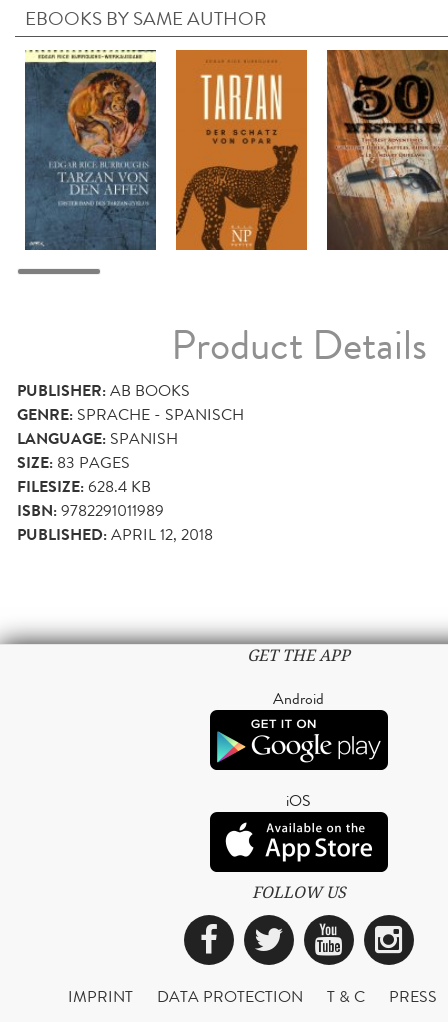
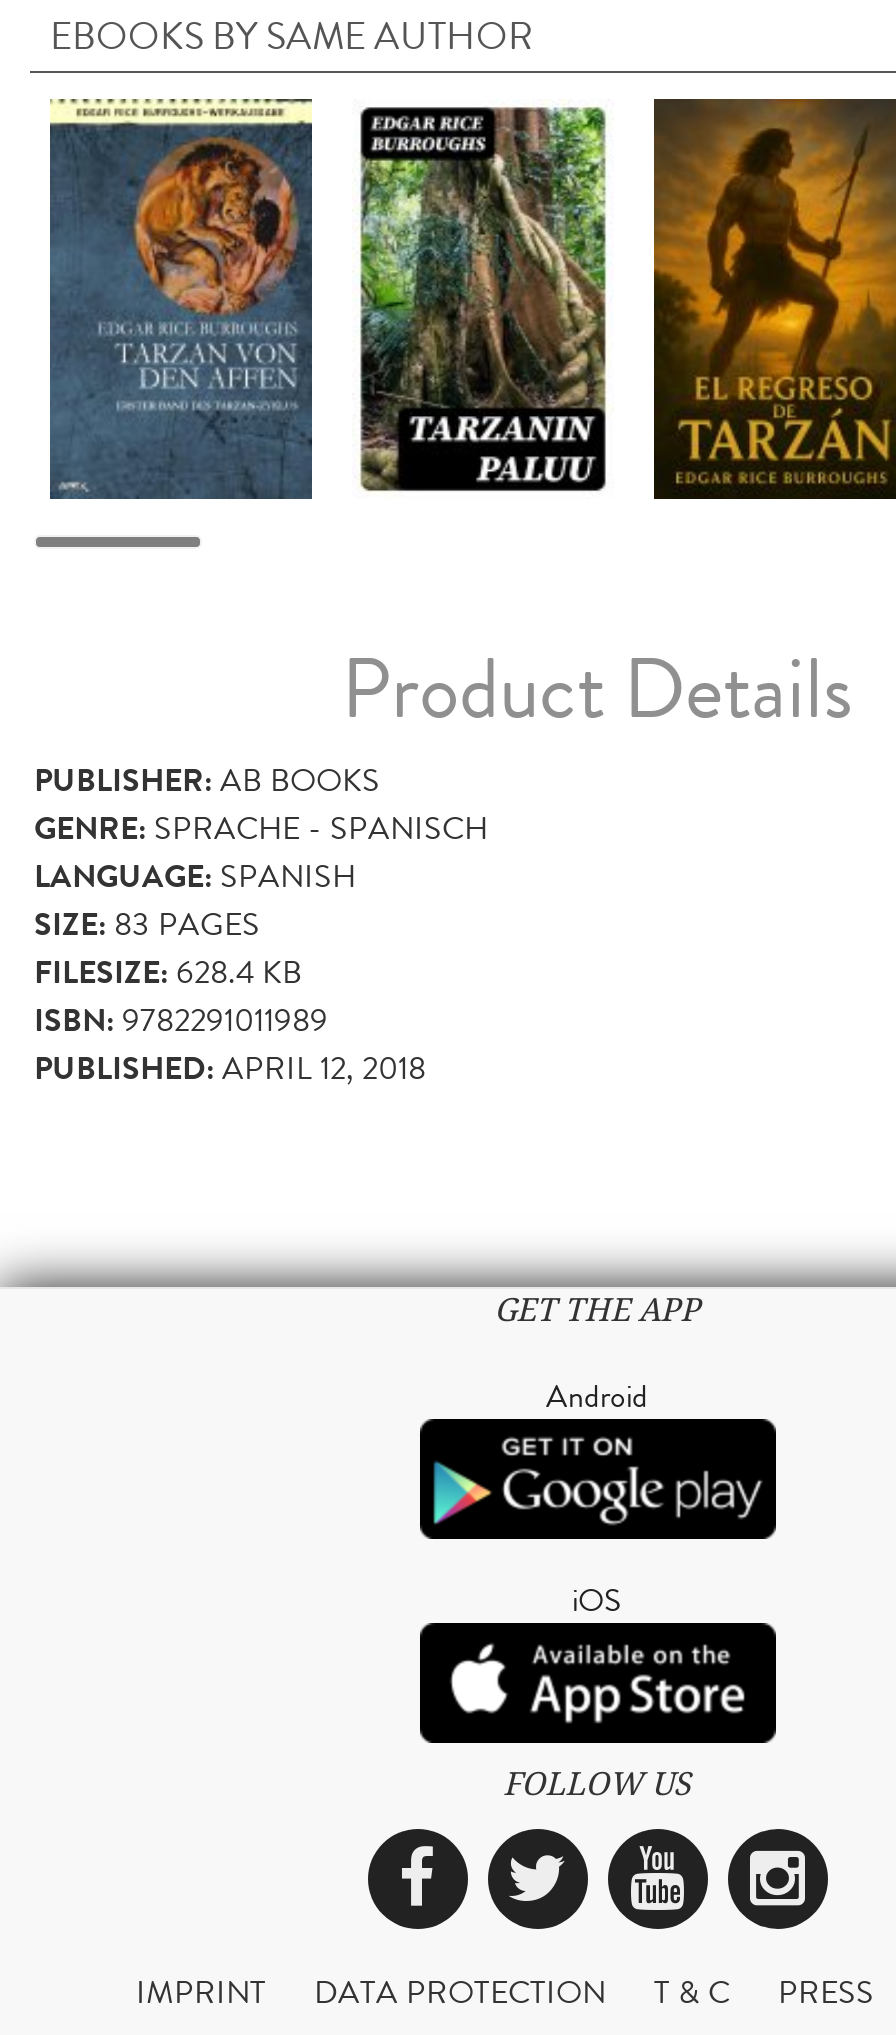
- [image]
+ [image]

- [image]
+ [image]
